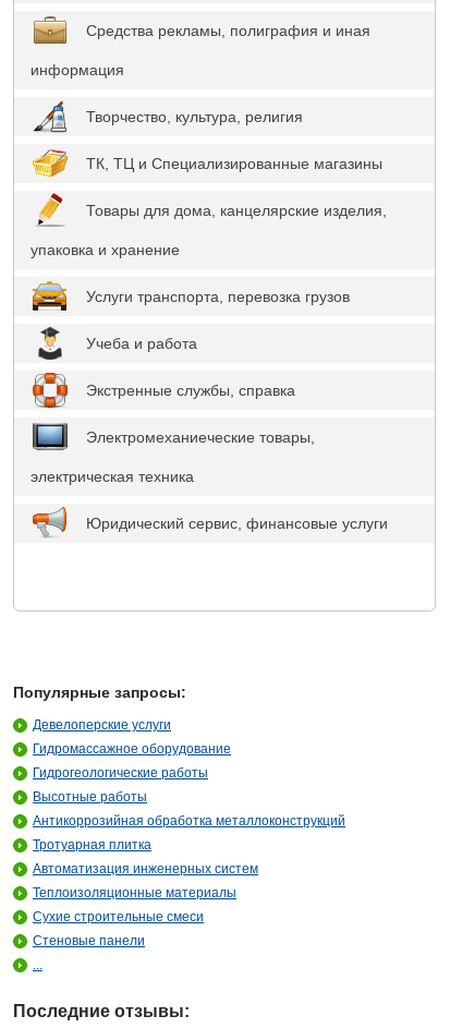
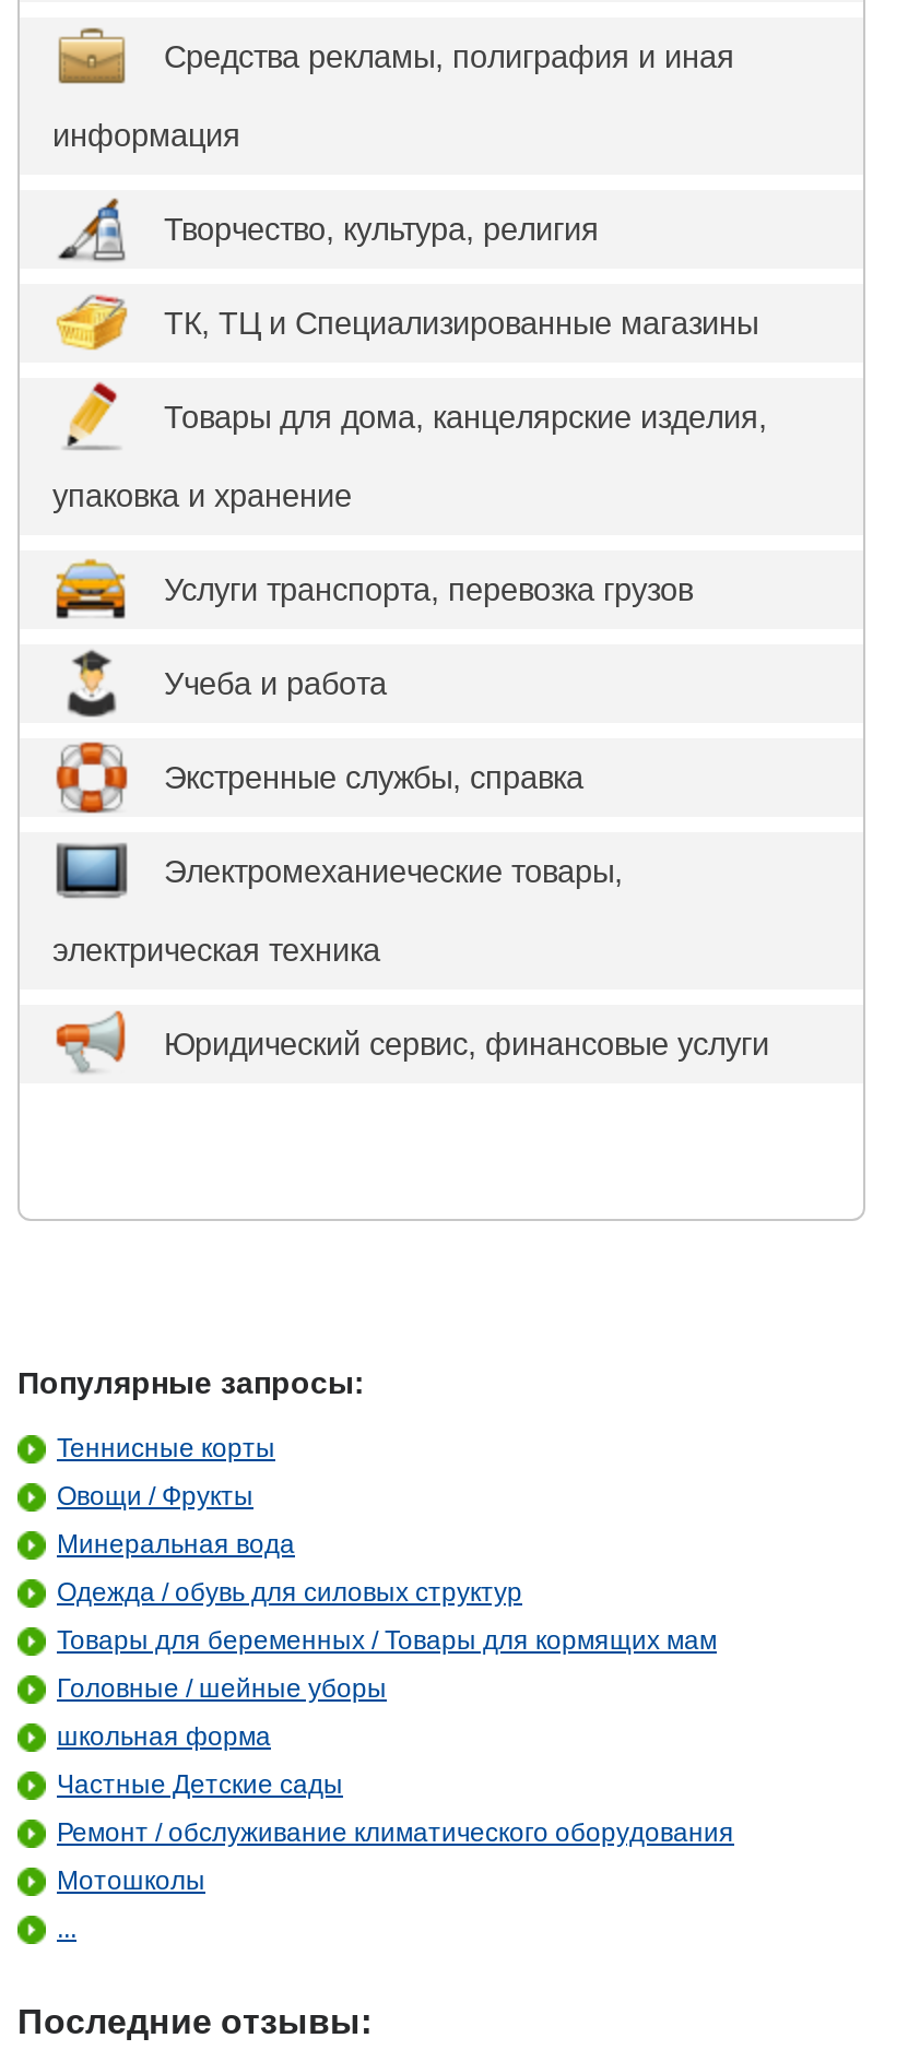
- Девелоперские услуги
+ Теннисные корты

- Гидромассажное оборудование
+ Овощи / Фрукты

- Гидрогеологические работы
+ Минеральная вода

- Высотные работы
+ Одежда / обувь для силовых структур

- Антикоррозийная обработка металлоконструкций
+ Товары для беременных / Товары для кормящих мам

- Тротуарная плитка
+ Головные / шейные уборы

- Автоматизация инженерных систем
+ школьная форма

- Теплоизоляционные материалы
+ Частные Детские сады

- Сухие строительные смеси
+ Ремонт / обслуживание климатического оборудования

- Стеновые панели
+ Мотошколы
